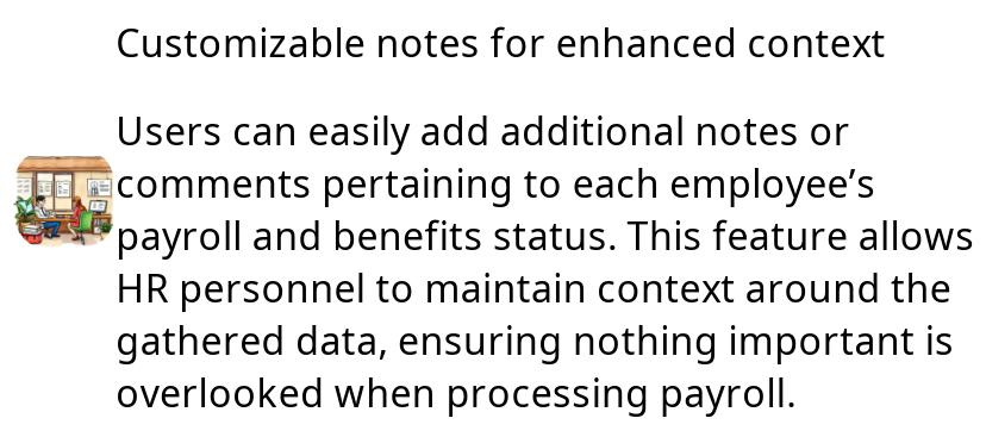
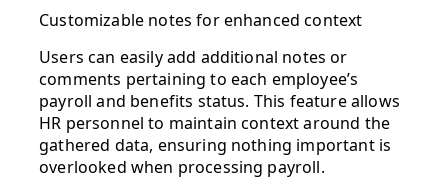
- [image]
